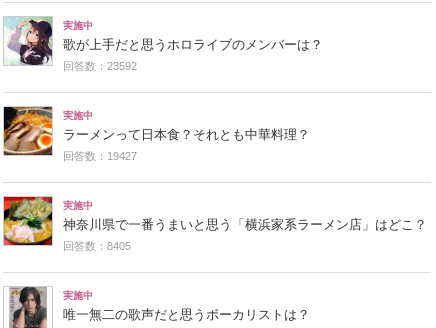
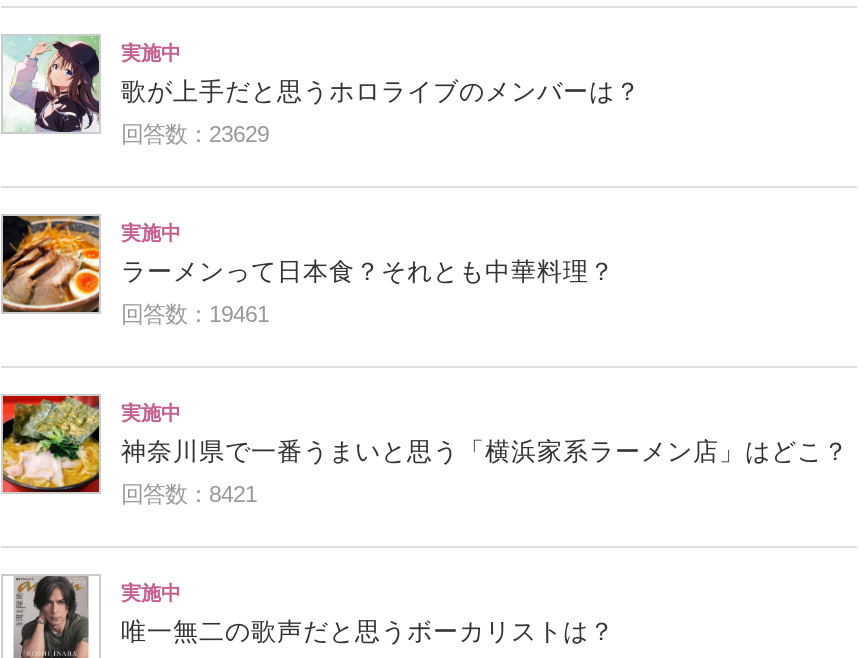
- 回答数：23592
+ 回答数：23629

- 回答数：19427
+ 回答数：19461

- 回答数：8405
+ 回答数：8421
